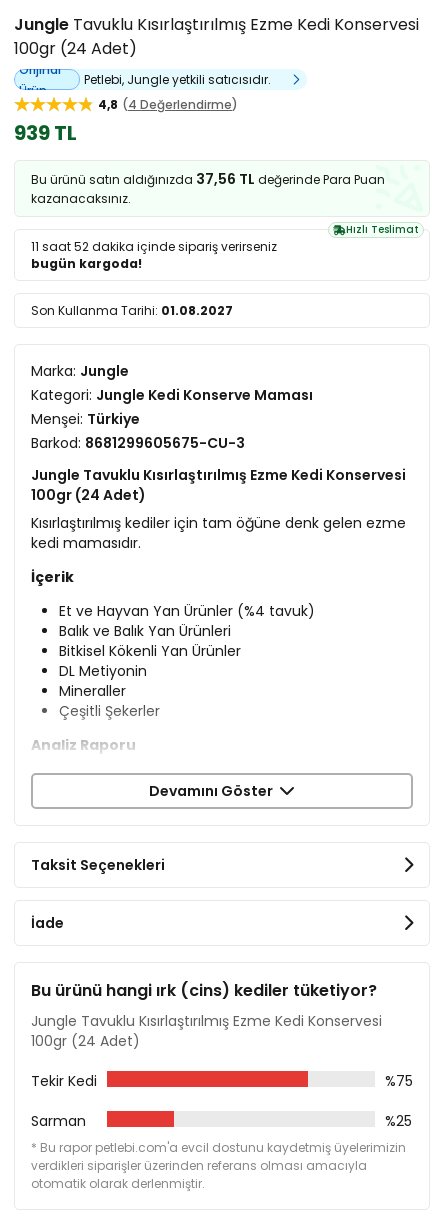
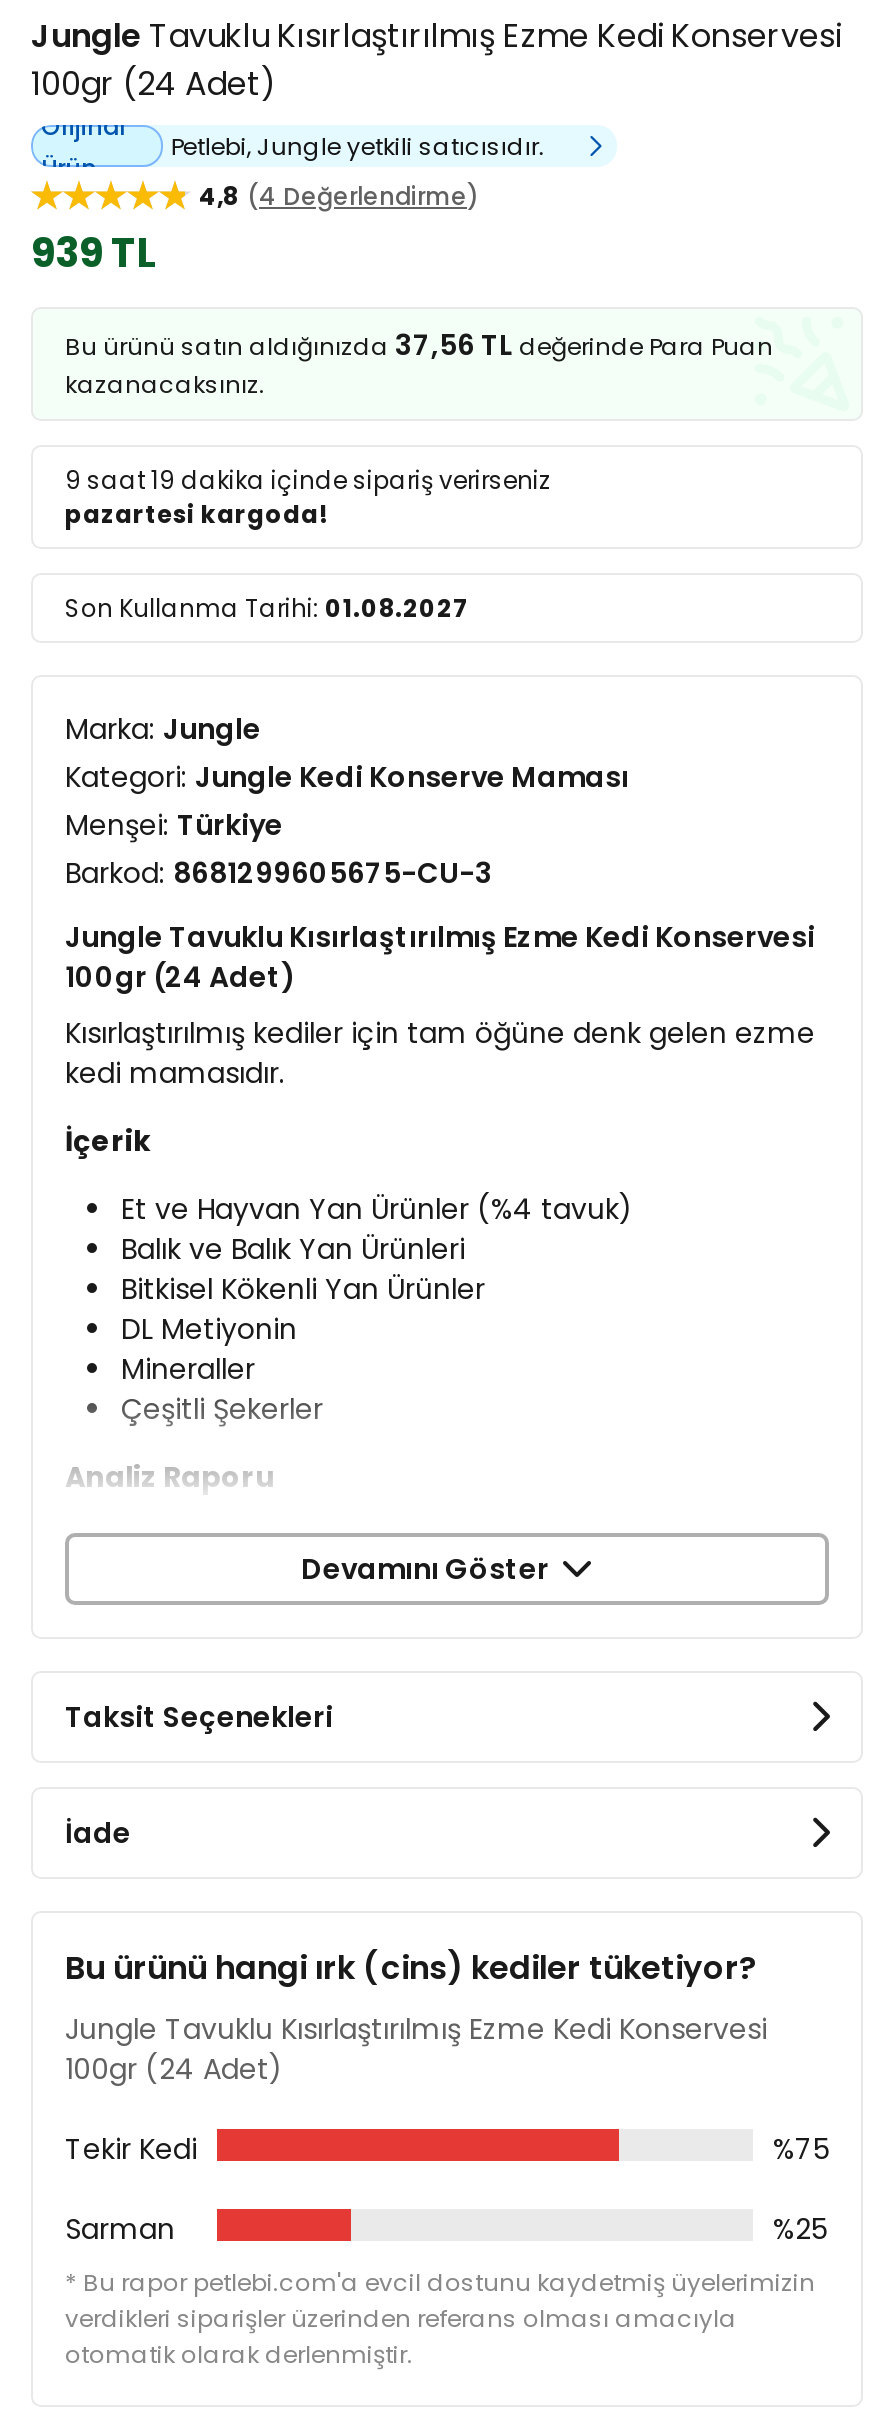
- Hızlı Teslimat
- 11 saat 52 dakika içinde sipariş verirseniz
- bugün kargoda!
+ 9 saat 19 dakika içinde sipariş verirseniz
+ pazartesi kargoda!
